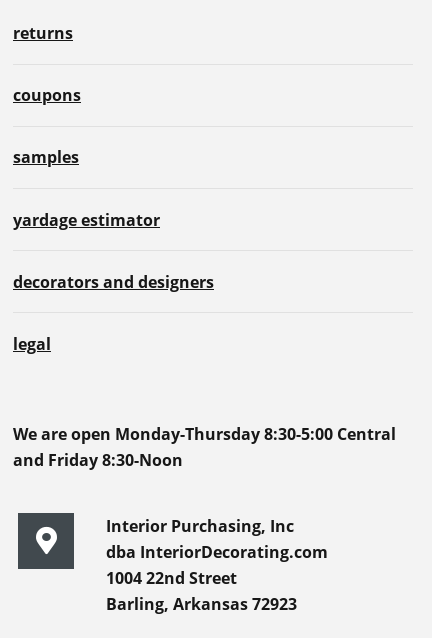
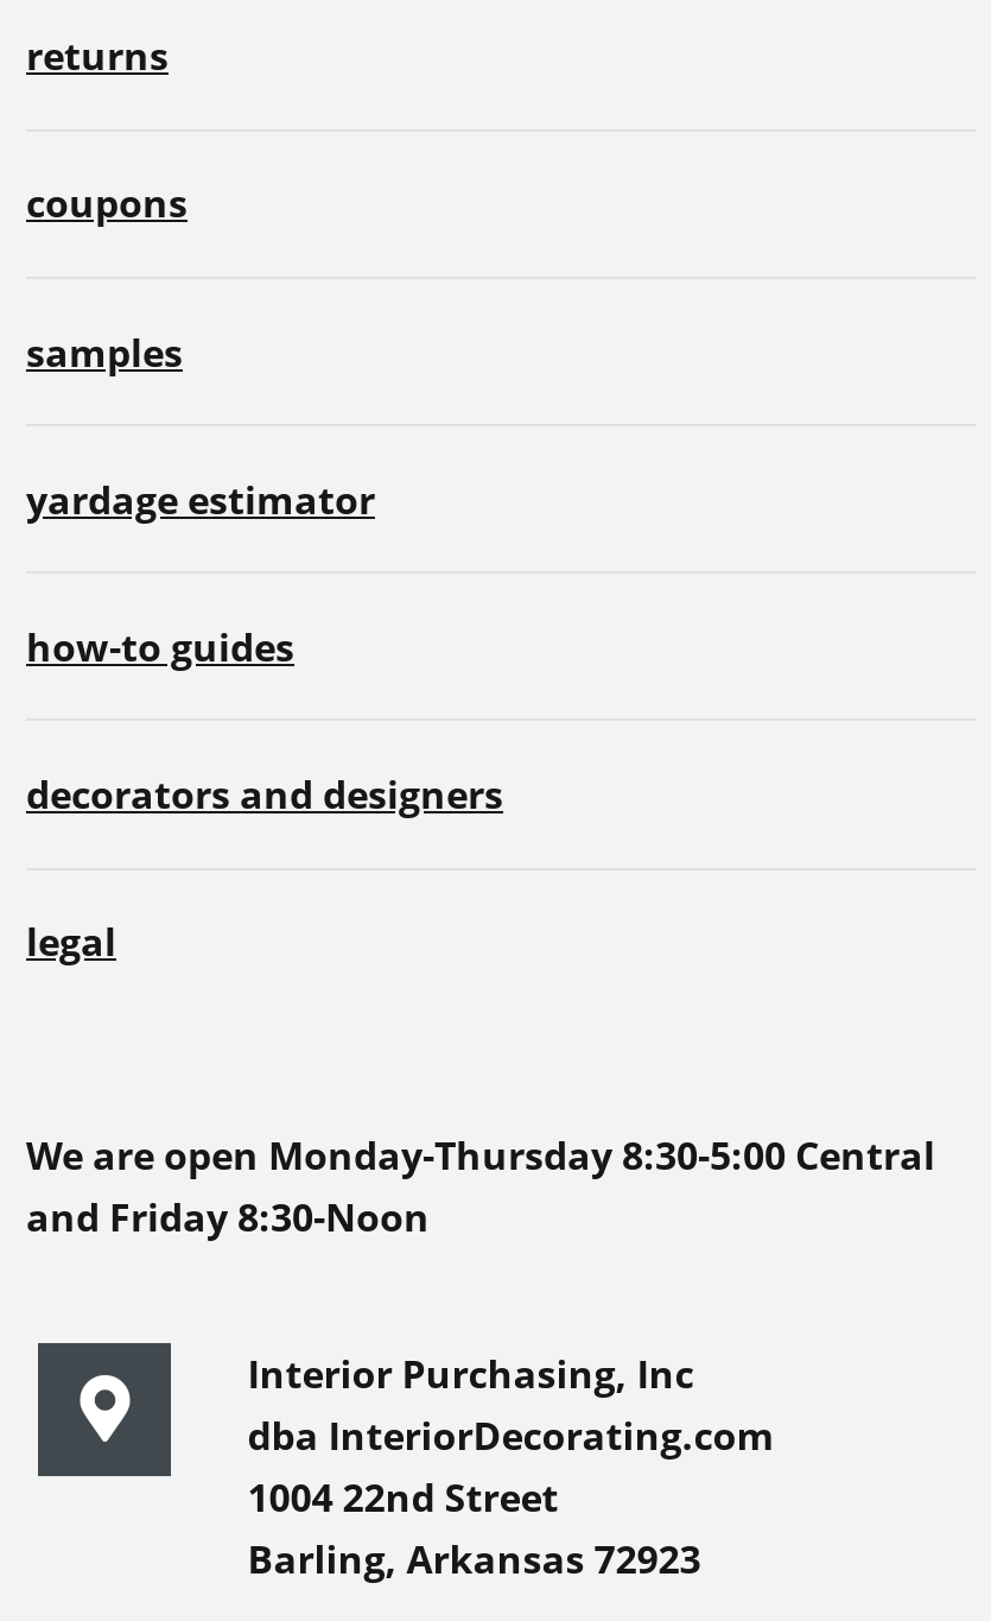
+ how-to guides
